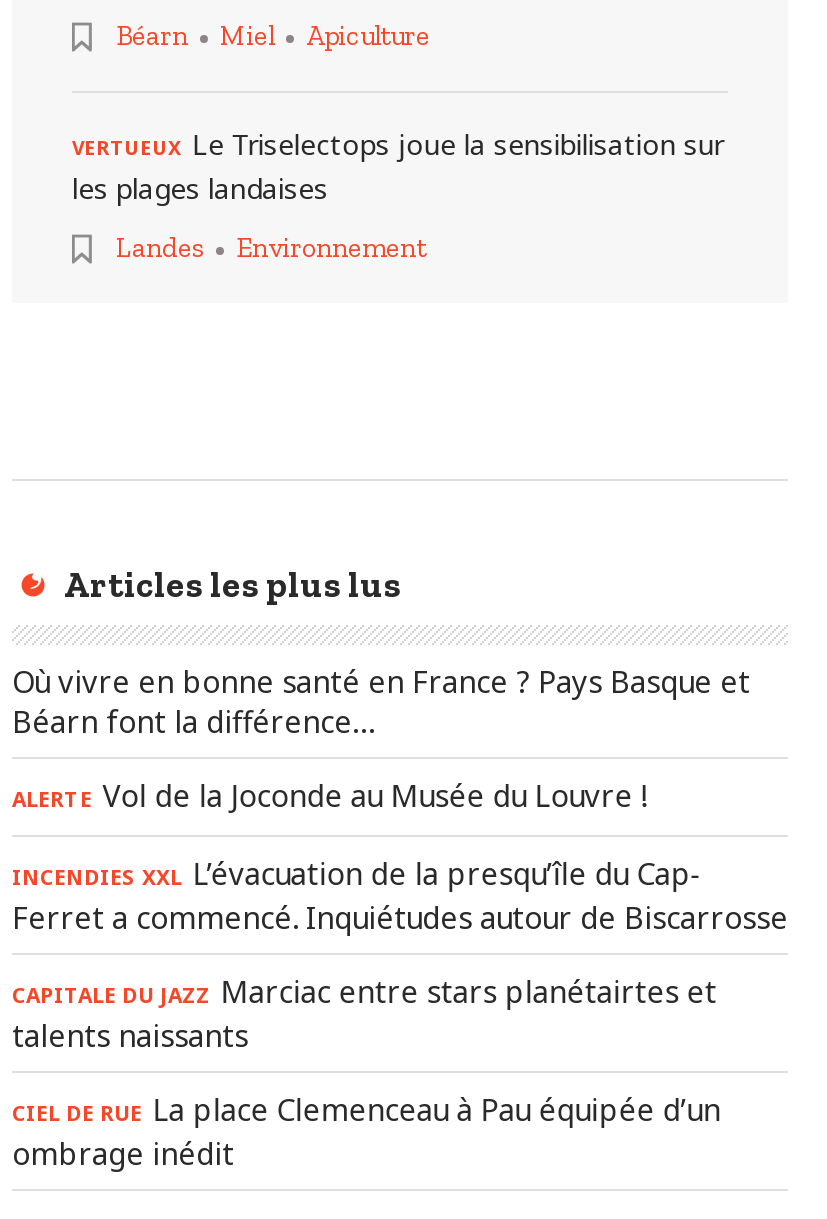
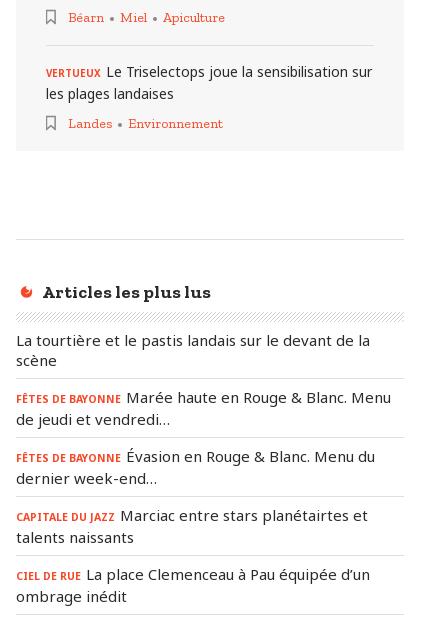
- Où vivre en bonne santé en France ? Pays Basque et
- Béarn font la différence…
+ La tourtière et le pastis landais sur le devant de la
+ scène

- ALERTE Vol de la Joconde au Musée du Louvre !
+ FÊTES DE BAYONNE Marée haute en Rouge & Blanc. Menu
+ de jeudi et vendredi…

- INCENDIES XXL L’évacuation de la presqu’île du Cap-
- Ferret a commencé. Inquiétudes autour de Biscarrosse
+ FÊTES DE BAYONNE Évasion en Rouge & Blanc. Menu du
+ dernier week-end…
